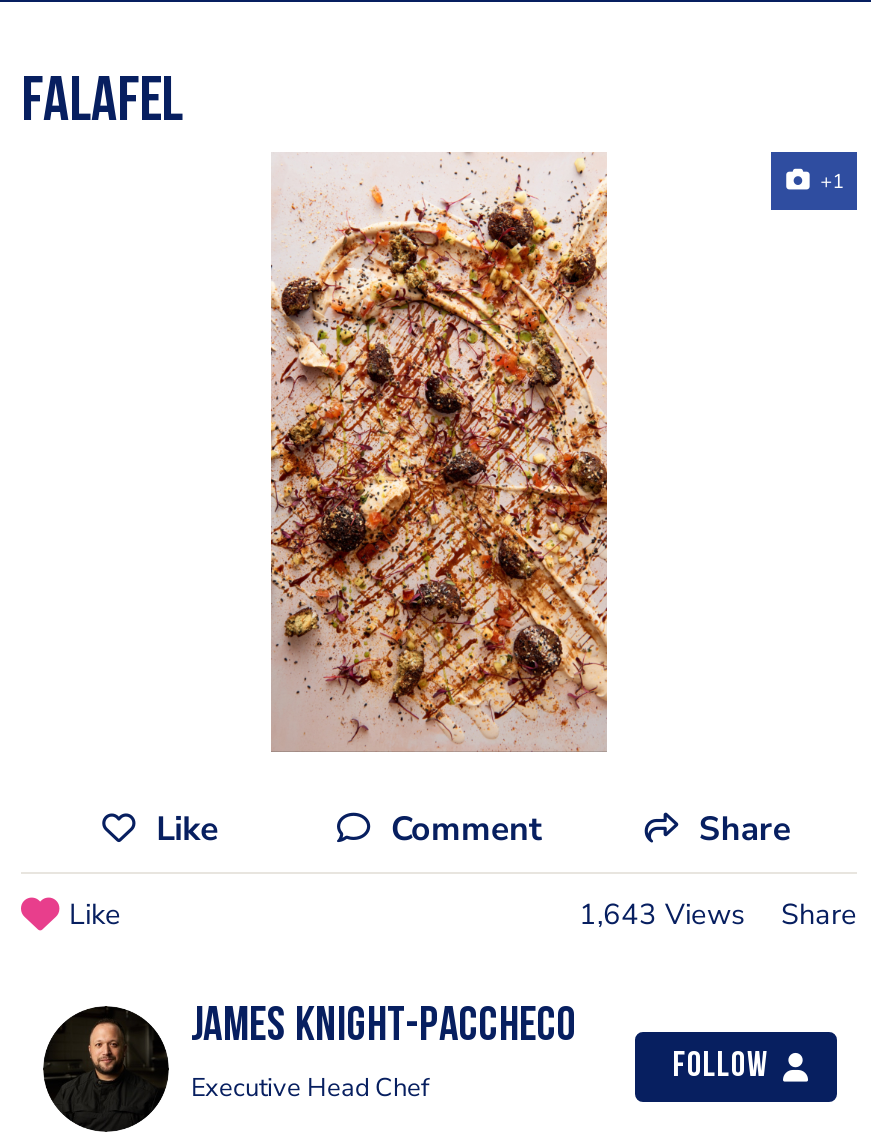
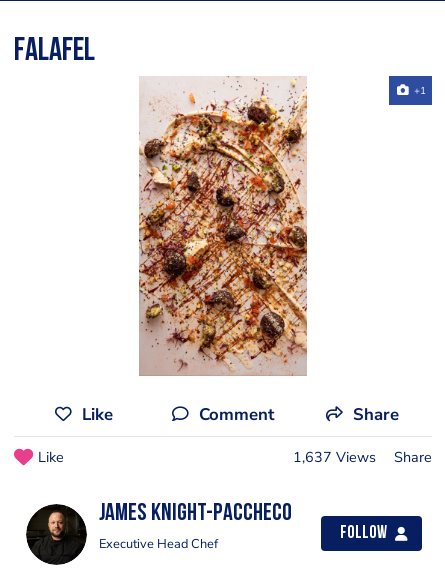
- 1,643 Views Share
+ 1,637 Views Share
